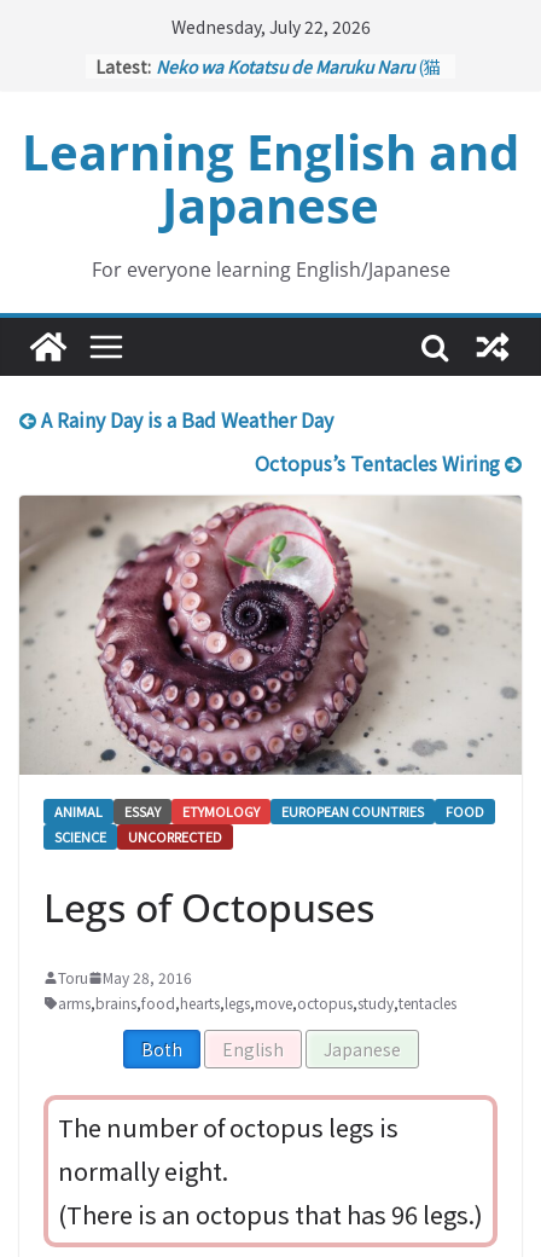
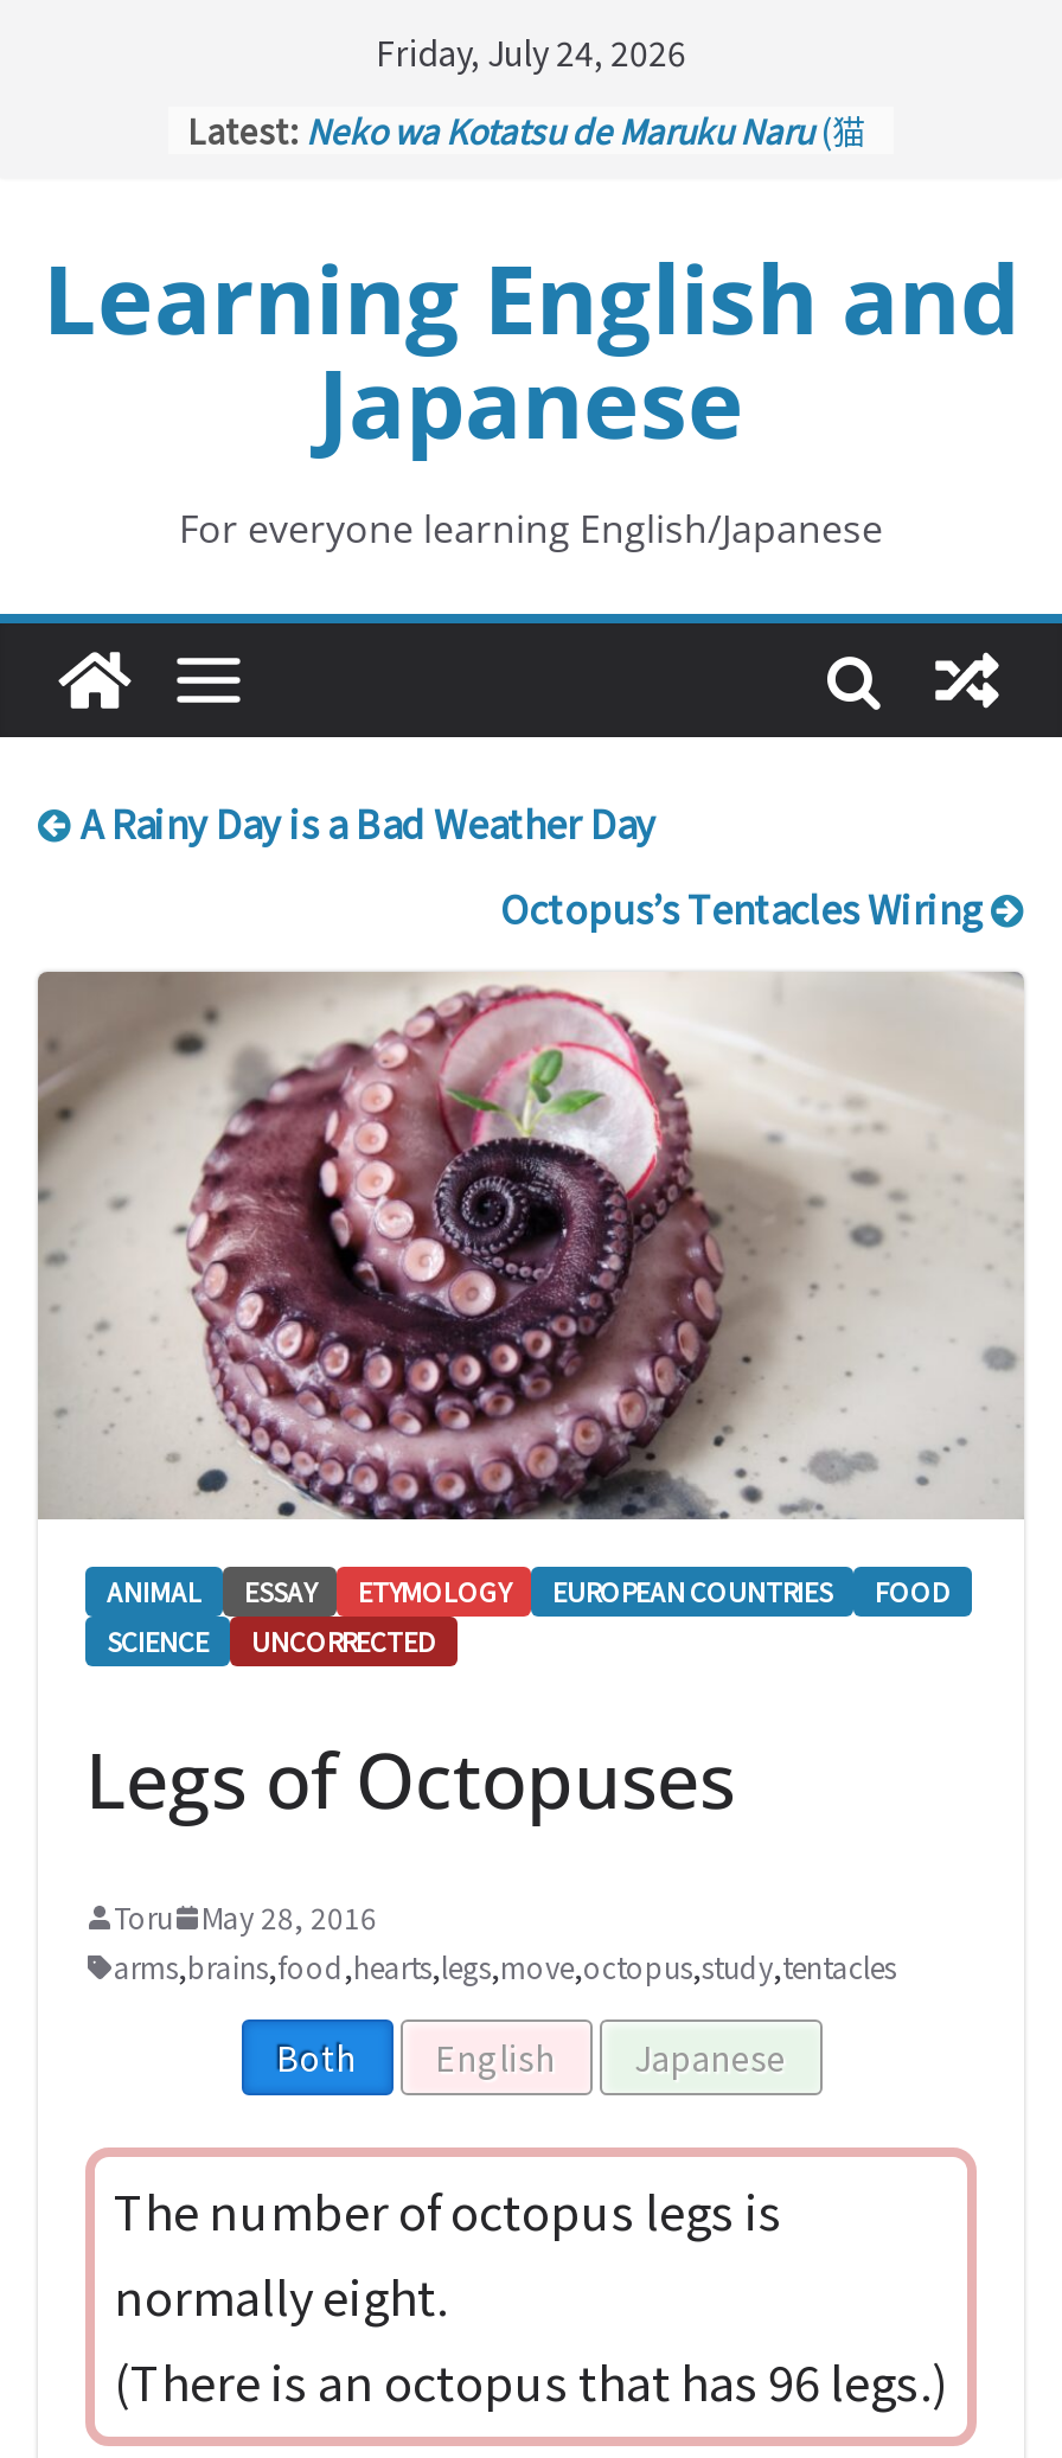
- Wednesday, July 22, 2026
+ Friday, July 24, 2026
